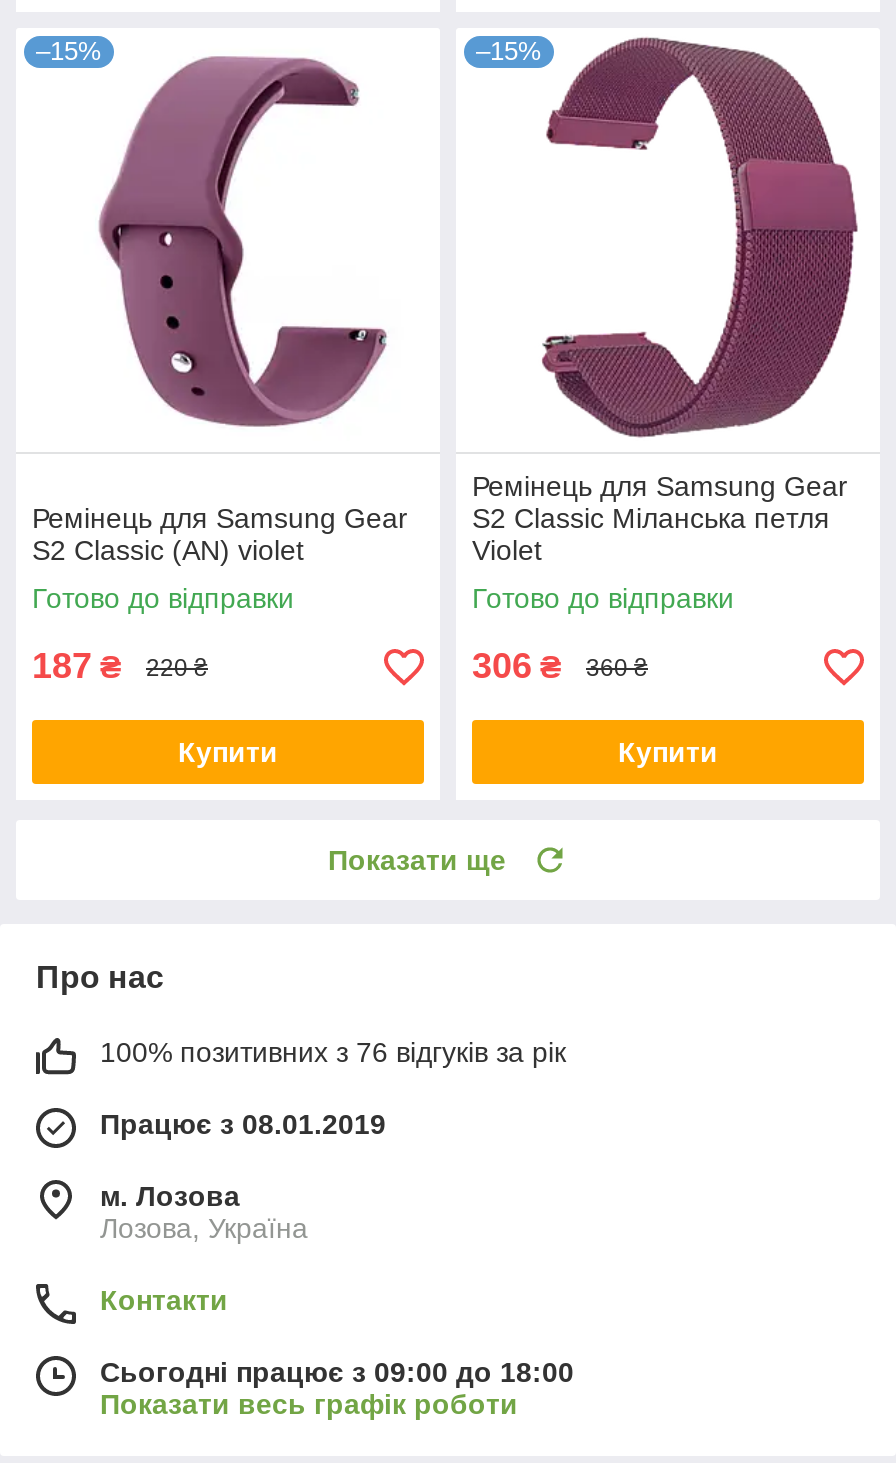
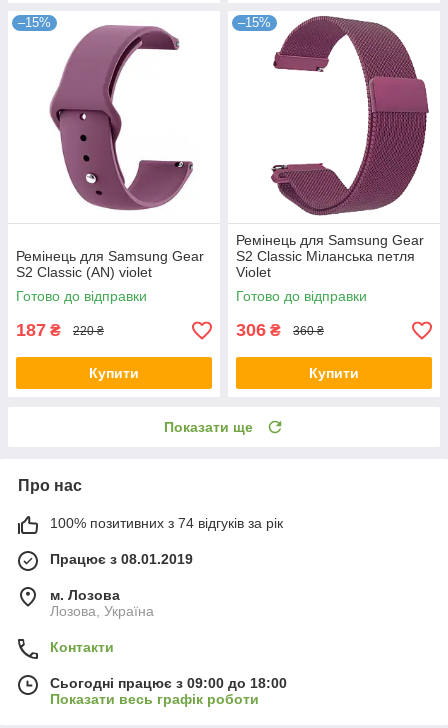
- 100% позитивних з 76 відгуків за рік
+ 100% позитивних з 74 відгуків за рік
